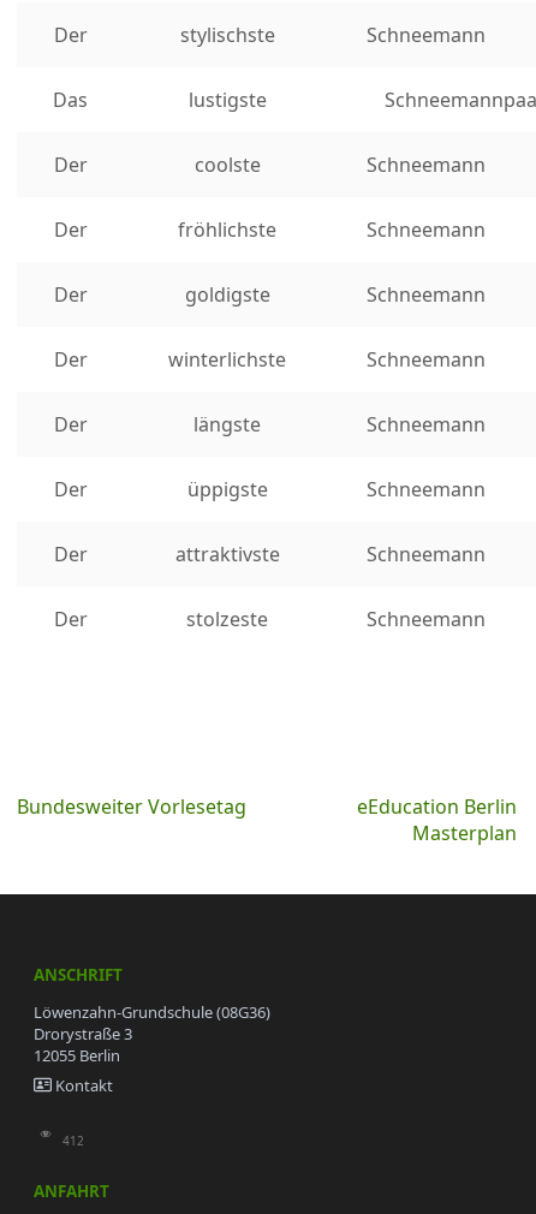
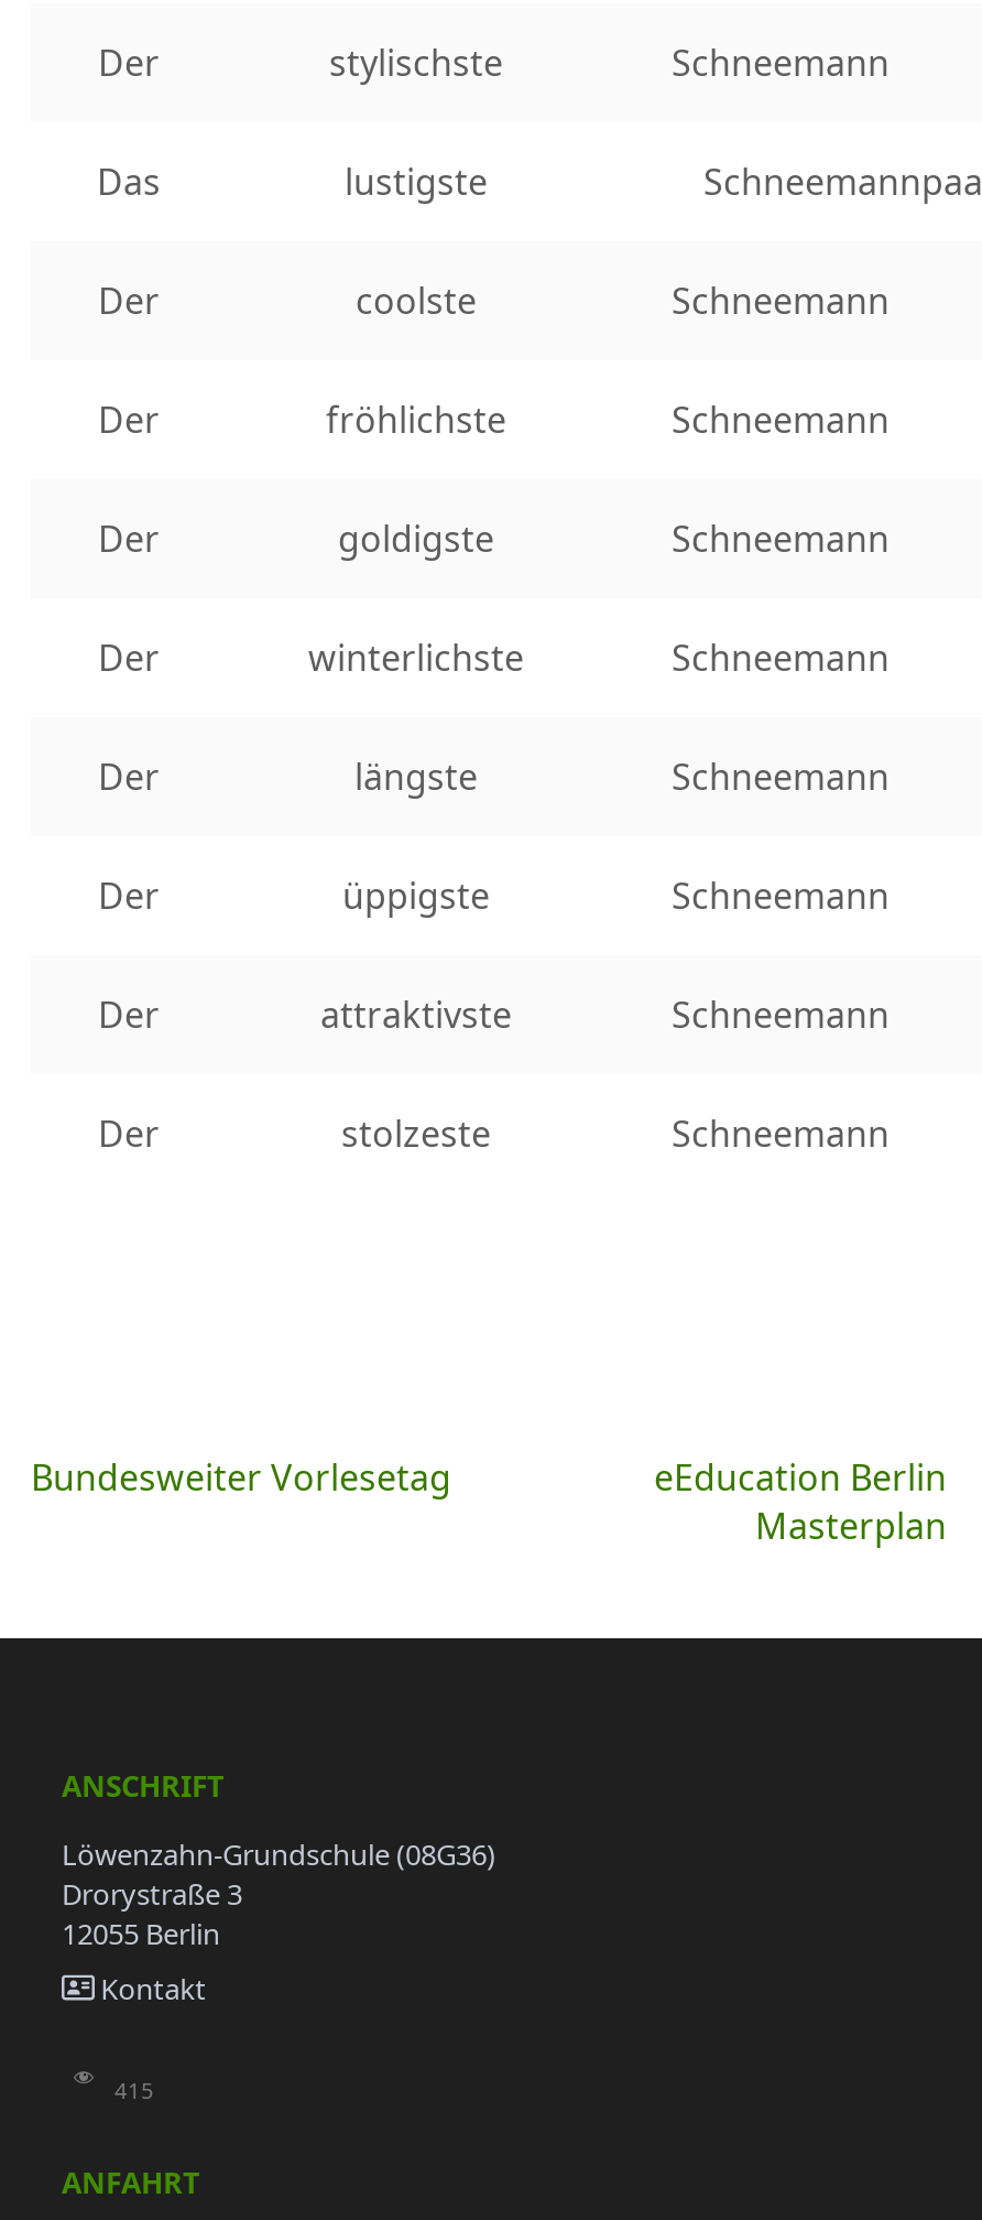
- 412
+ 415
